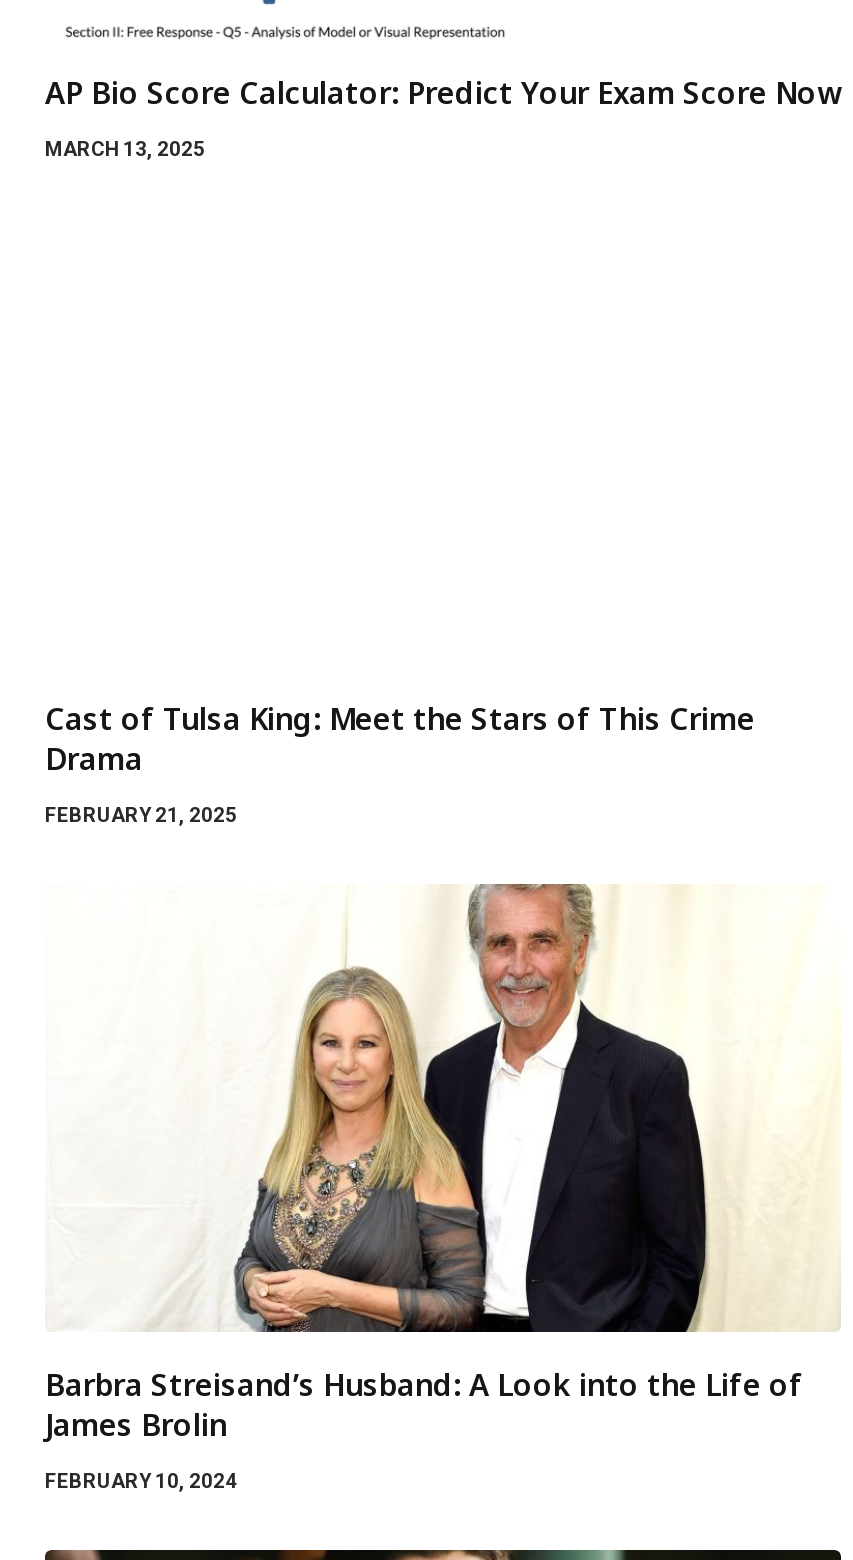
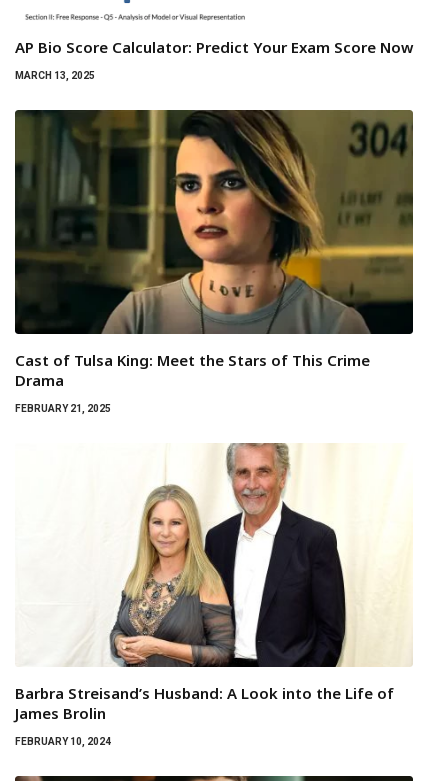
+ [image]
